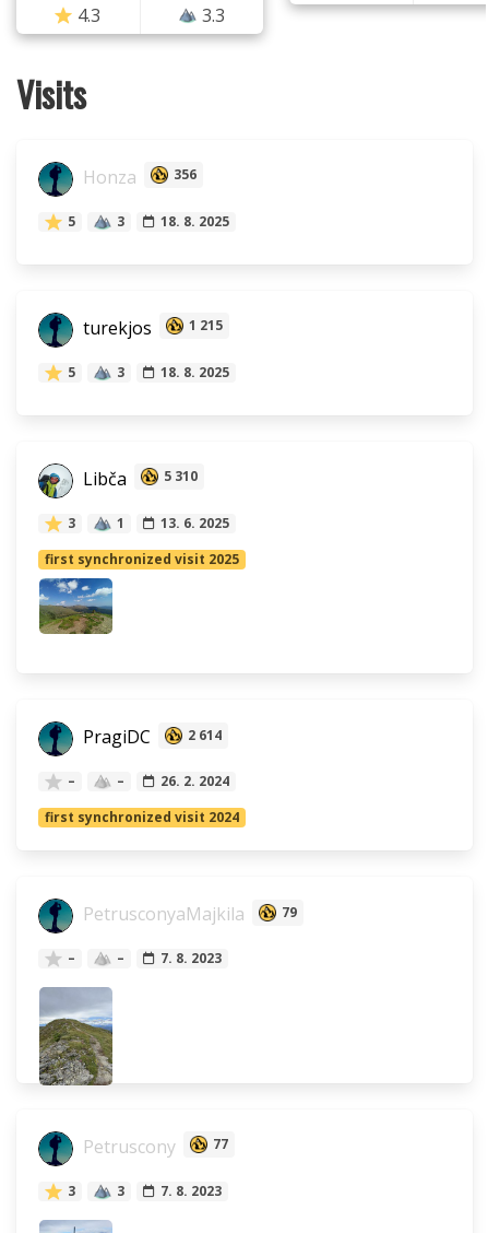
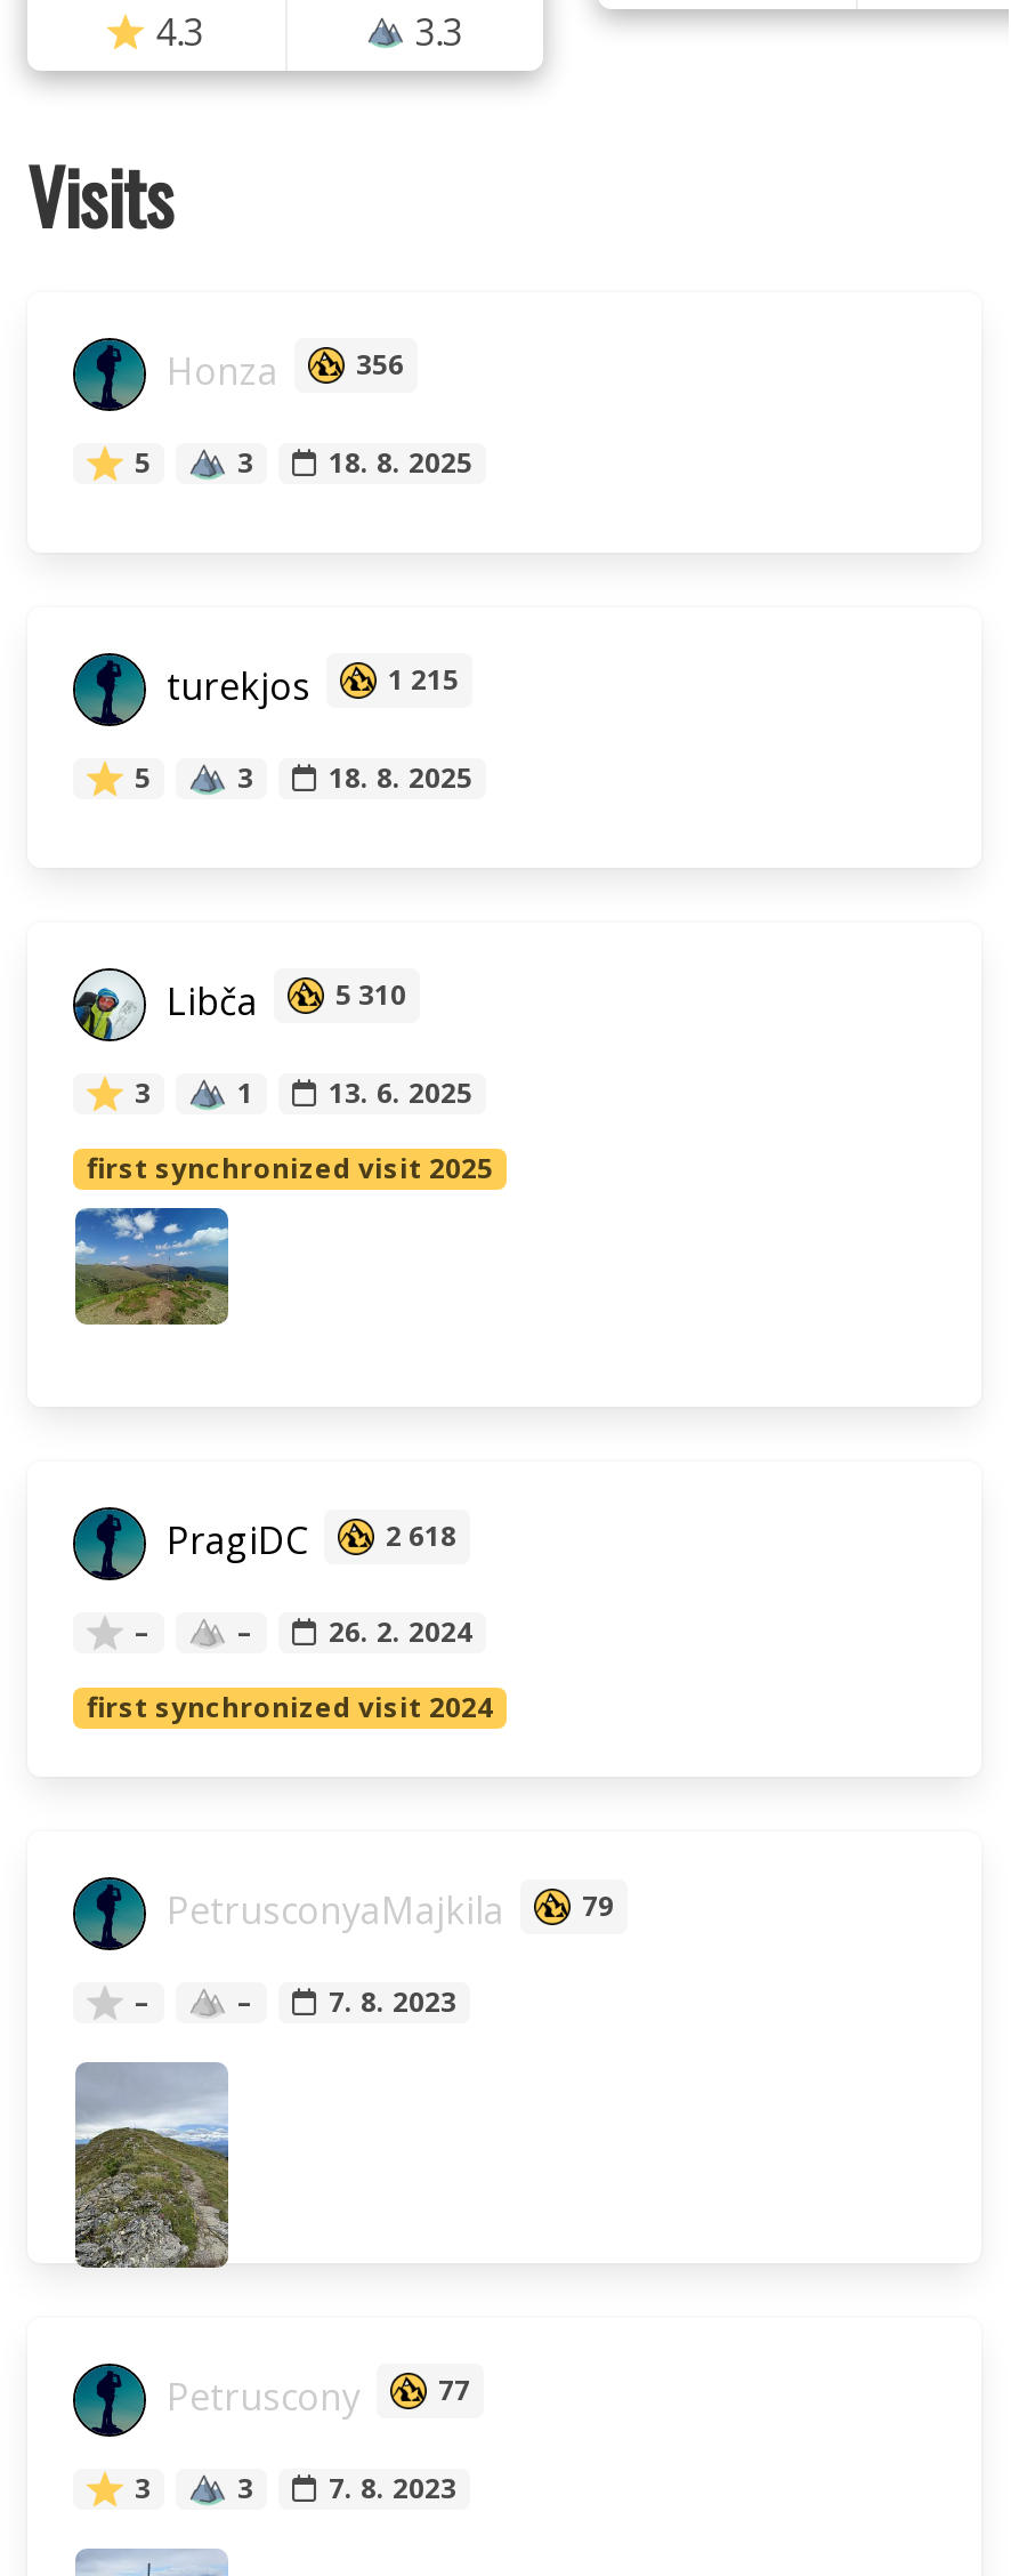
- PragiDC 2 614
+ PragiDC 2 618
